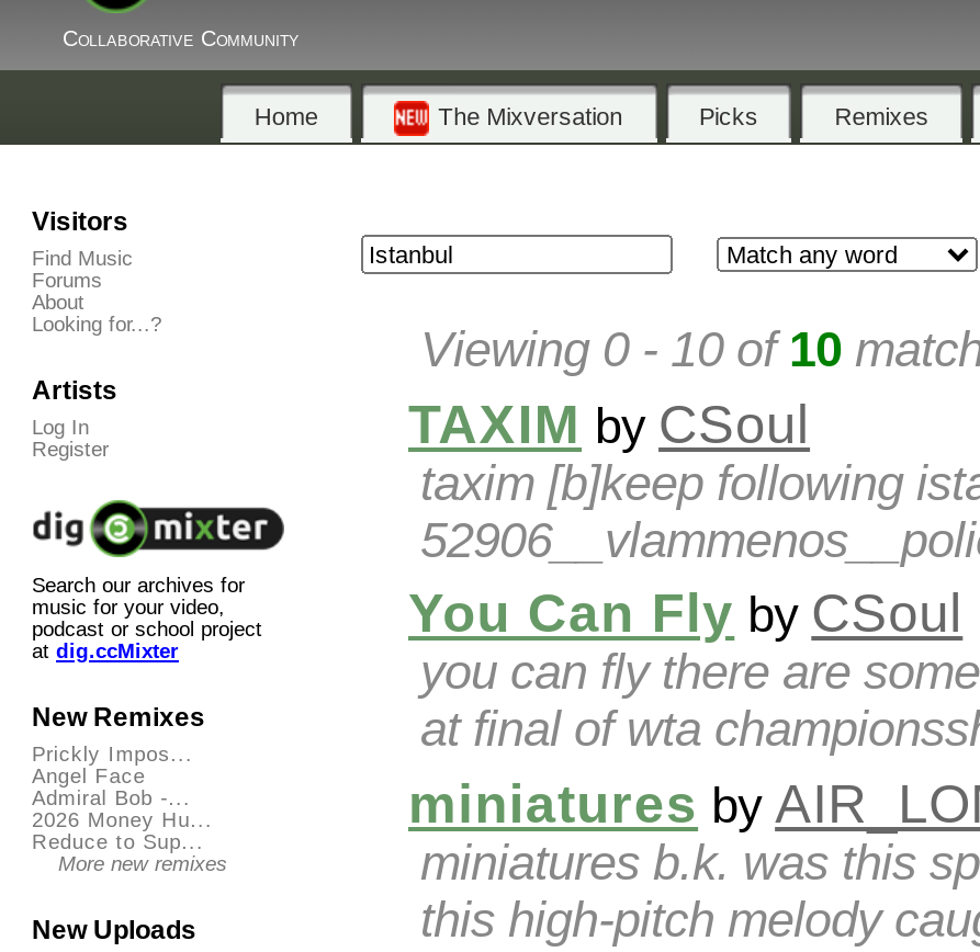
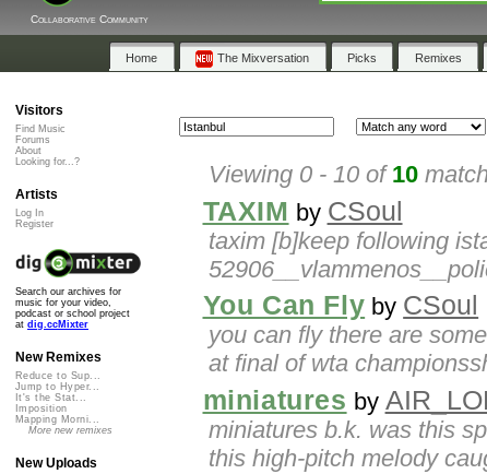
- Prickly Impos...
- Angel Face
- Admiral Bob -...
- 2026 Money Hu...

moved up: Reduce to Sup...

+ Jump to Hyper...
+ It's the Stat...
+ Imposition
+ Mapping Morni...
